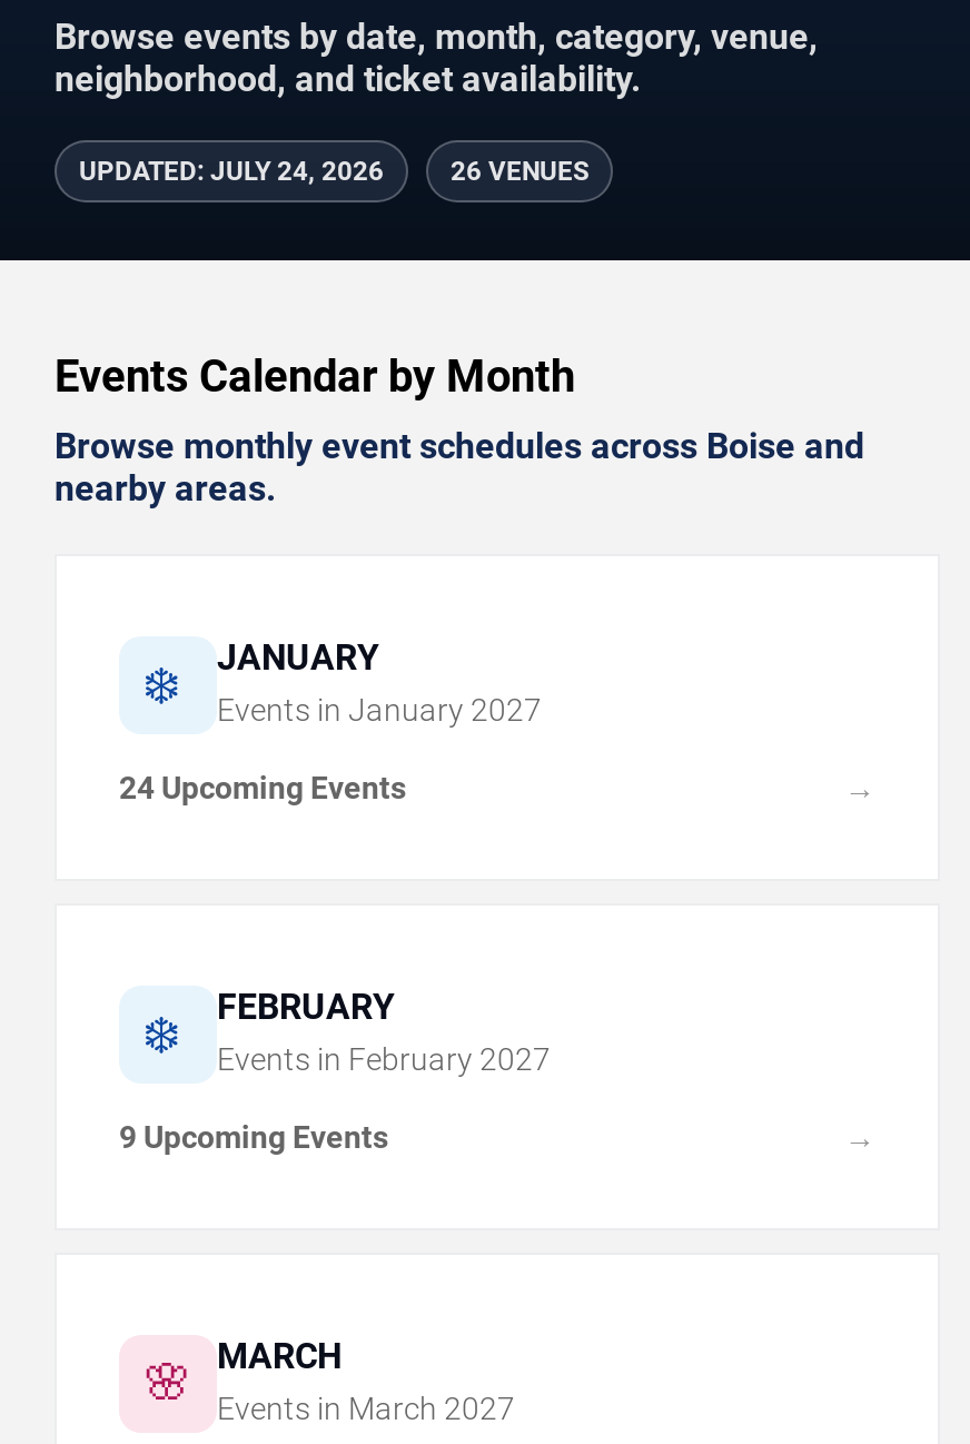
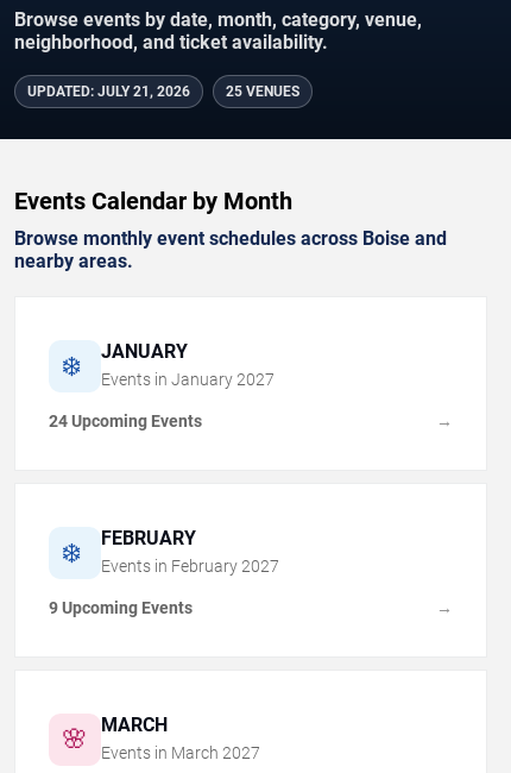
- UPDATED: JULY 24, 2026
+ UPDATED: JULY 21, 2026

- 26 VENUES
+ 25 VENUES
